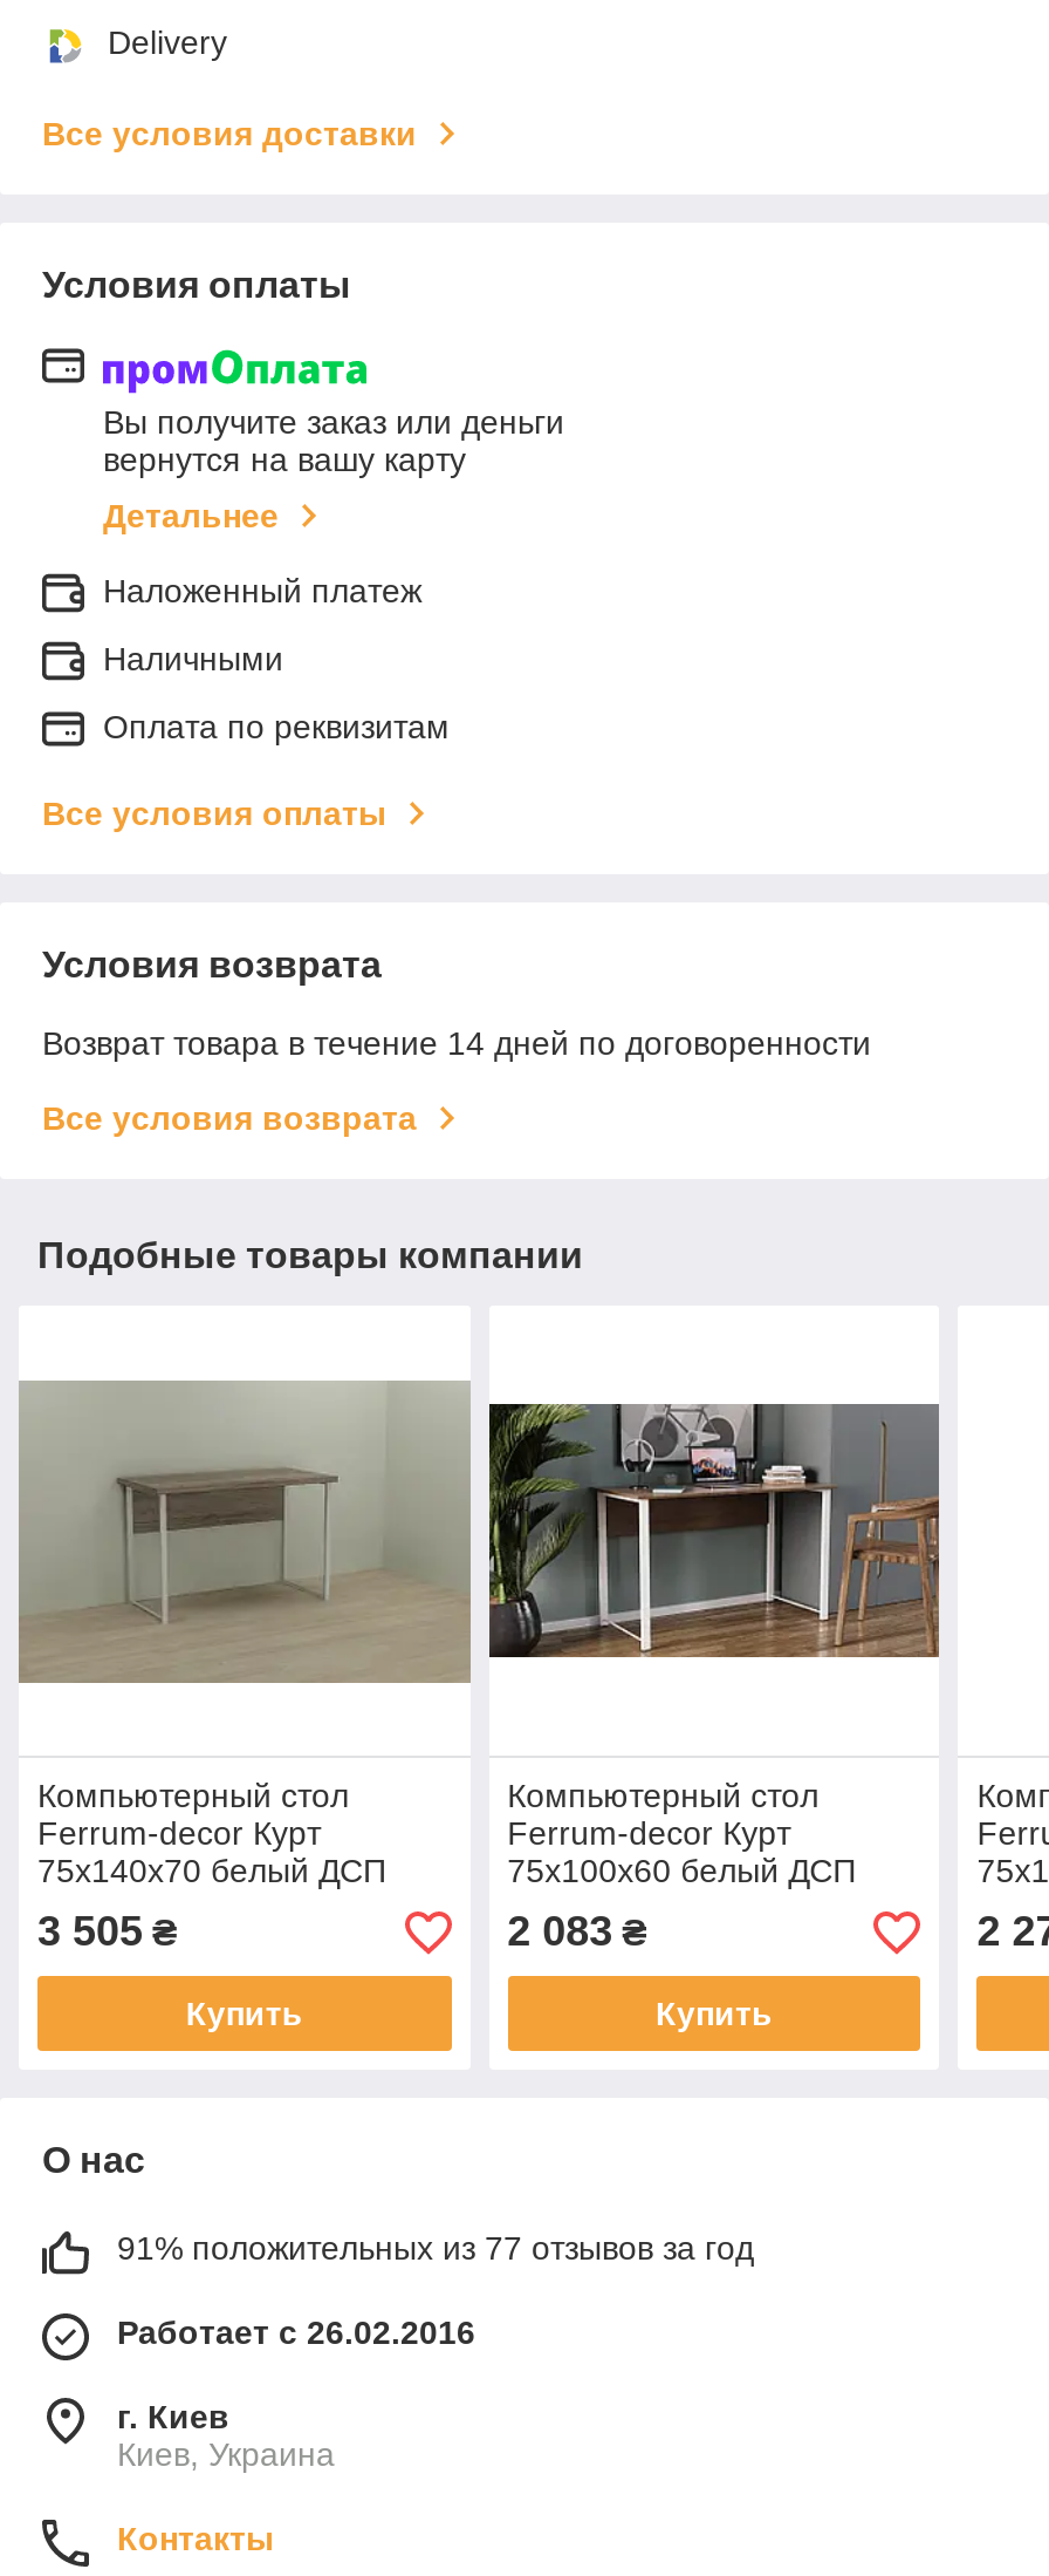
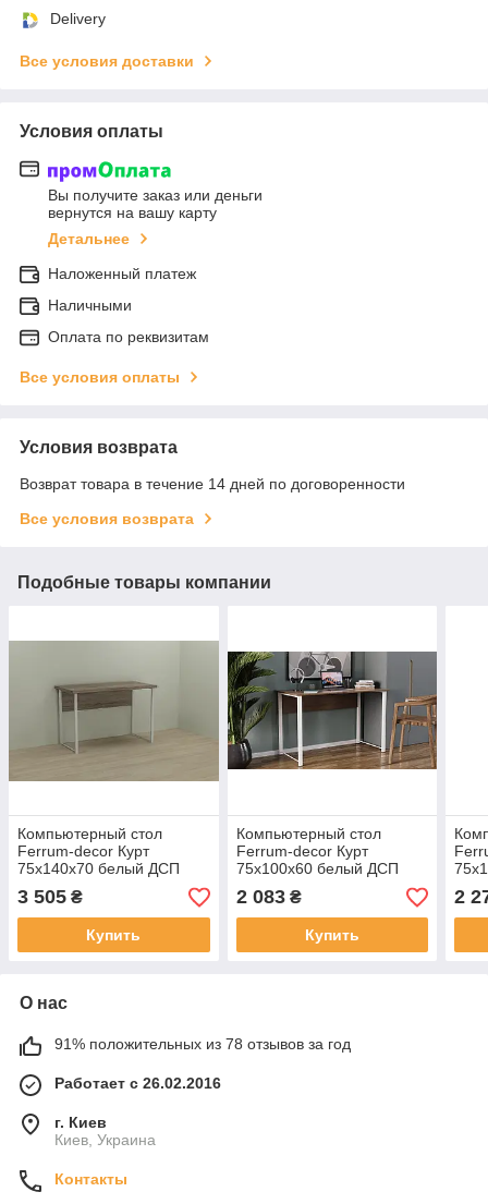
- 91% положительных из 77 отзывов за год
+ 91% положительных из 78 отзывов за год
